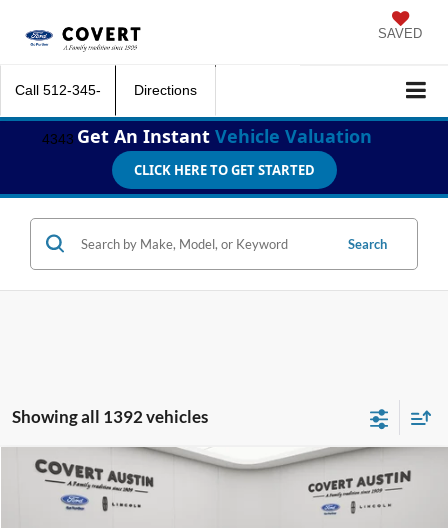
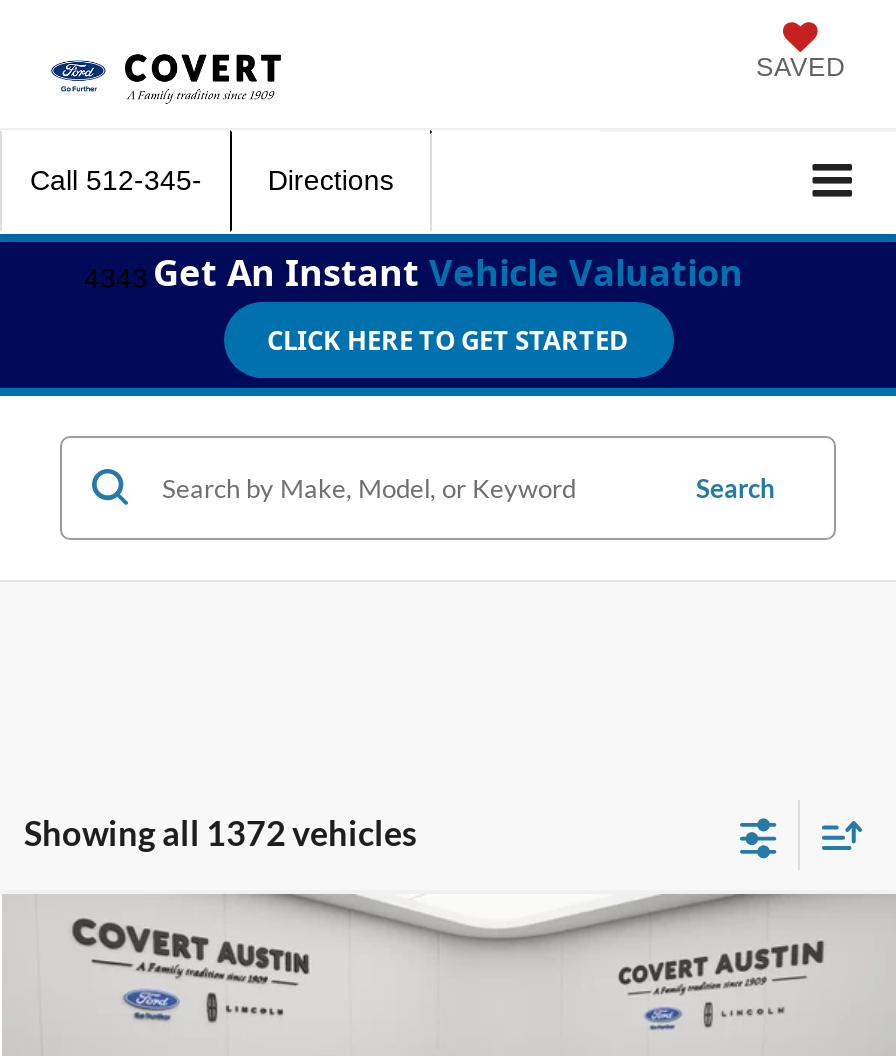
- Showing all 1392 vehicles
+ Showing all 1372 vehicles
